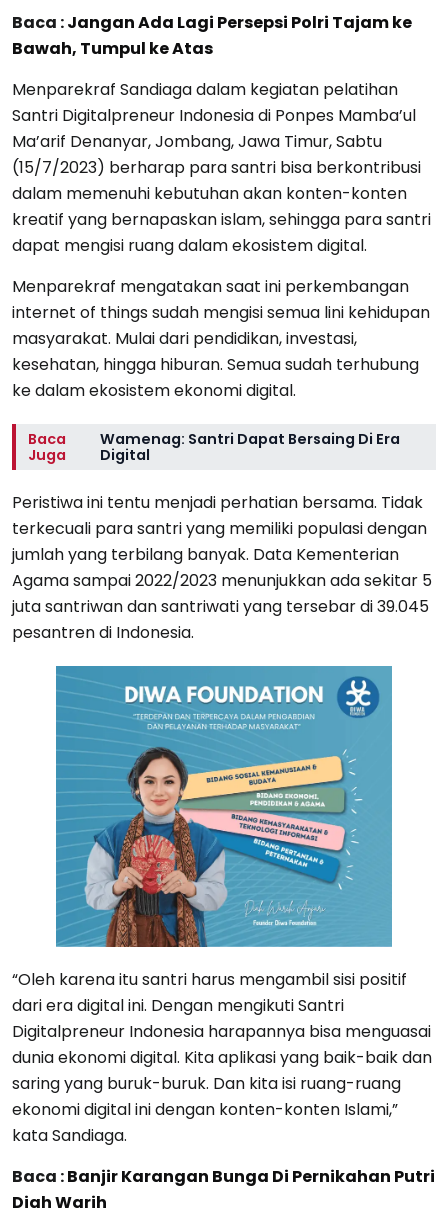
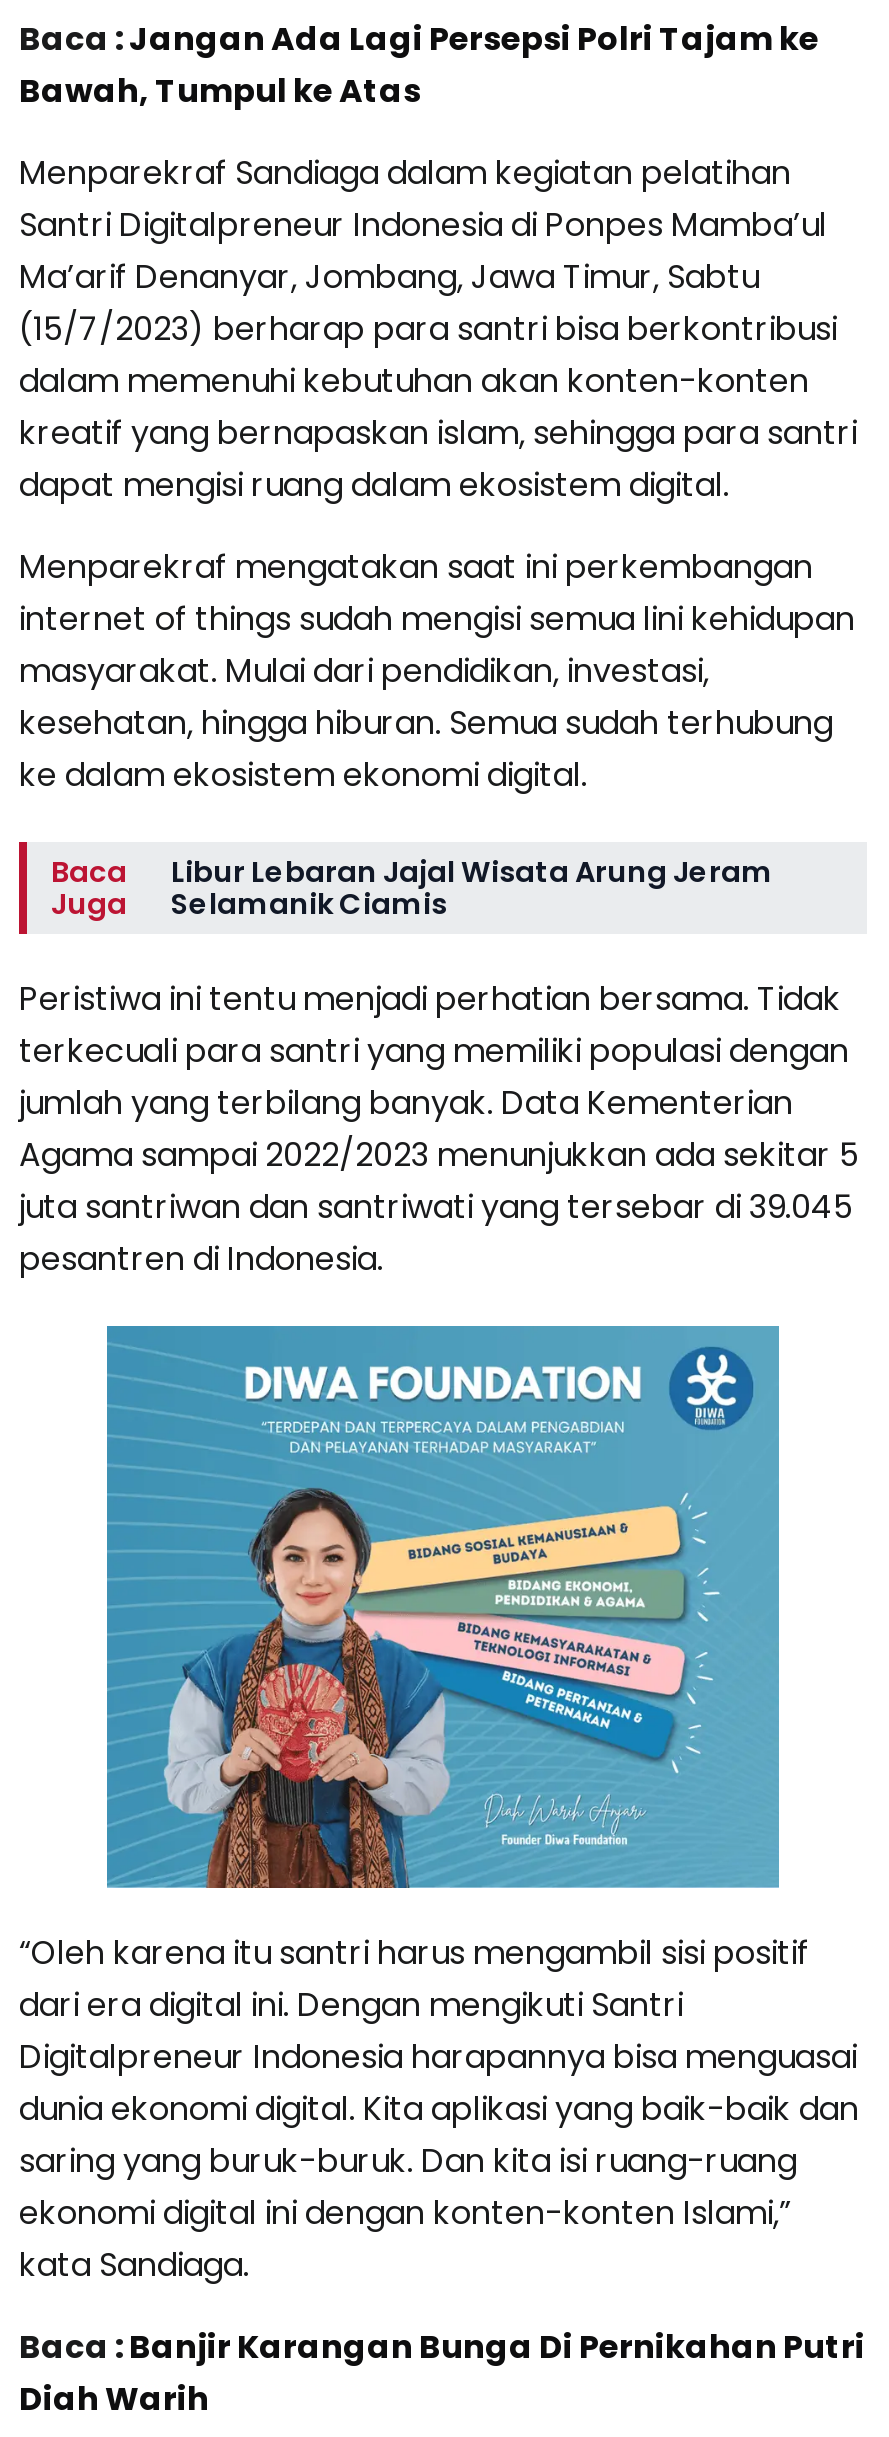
- Wamenag: Santri Dapat Bersaing Di Era
- Digital
+ Libur Lebaran Jajal Wisata Arung Jeram
+ Selamanik Ciamis
